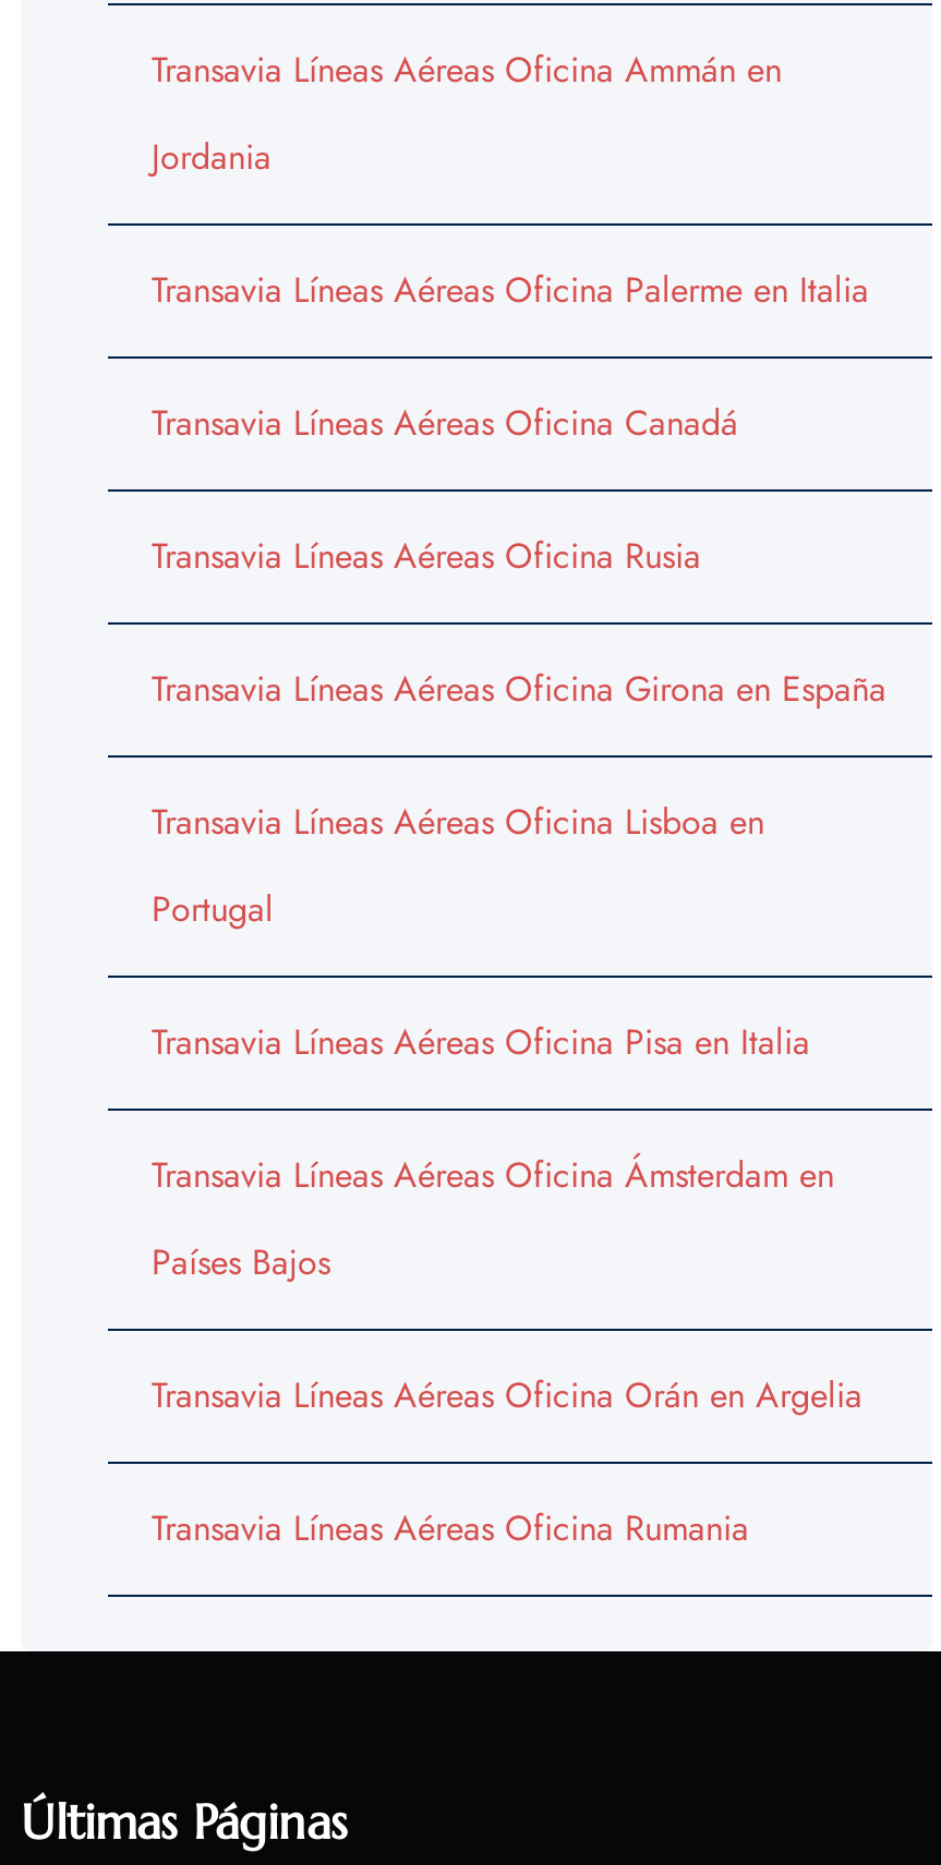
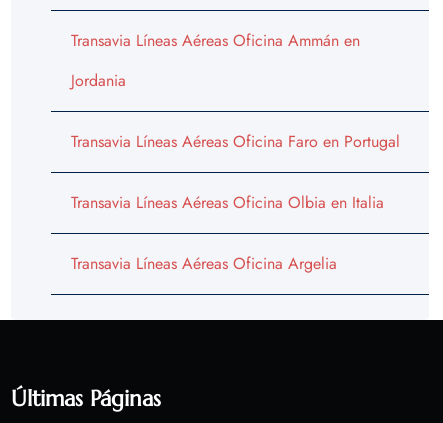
- Transavia Líneas Aéreas Oficina Palerme en Italia
- Transavia Líneas Aéreas Oficina Canadá
- Transavia Líneas Aéreas Oficina Rusia
- Transavia Líneas Aéreas Oficina Girona en España
- Transavia Líneas Aéreas Oficina Lisboa en
- Portugal
- Transavia Líneas Aéreas Oficina Pisa en Italia
- Transavia Líneas Aéreas Oficina Ámsterdam en
- Países Bajos
- Transavia Líneas Aéreas Oficina Orán en Argelia
- Transavia Líneas Aéreas Oficina Rumania
+ Transavia Líneas Aéreas Oficina Faro en Portugal
+ Transavia Líneas Aéreas Oficina Olbia en Italia
+ Transavia Líneas Aéreas Oficina Argelia
